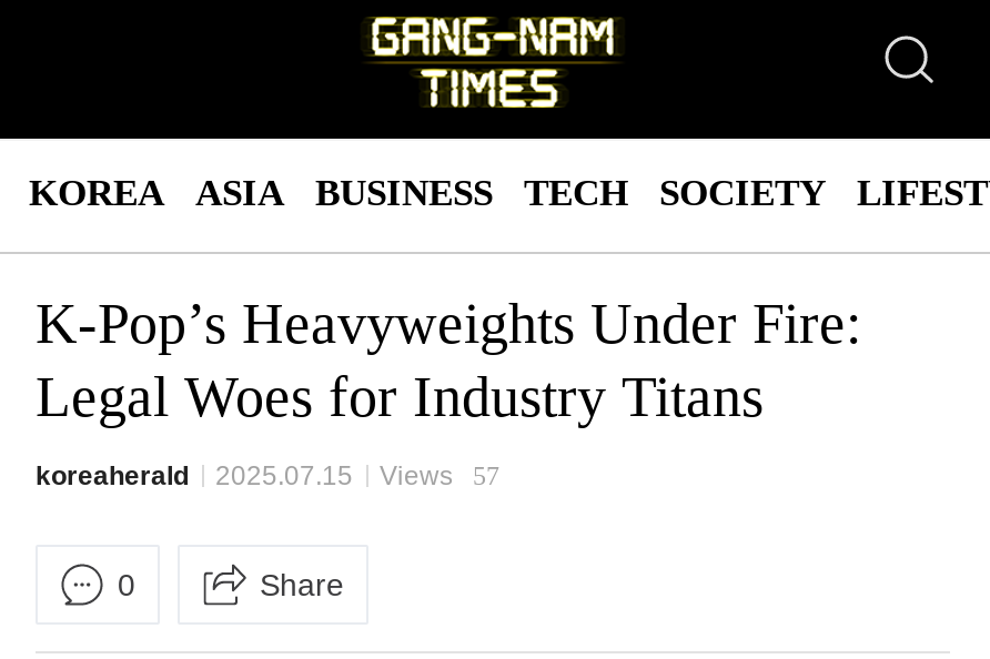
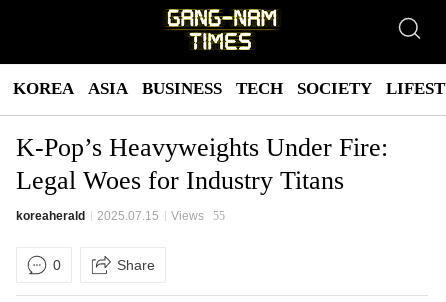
- koreaherald 2025.07.15 Views 57
+ koreaherald 2025.07.15 Views 55
